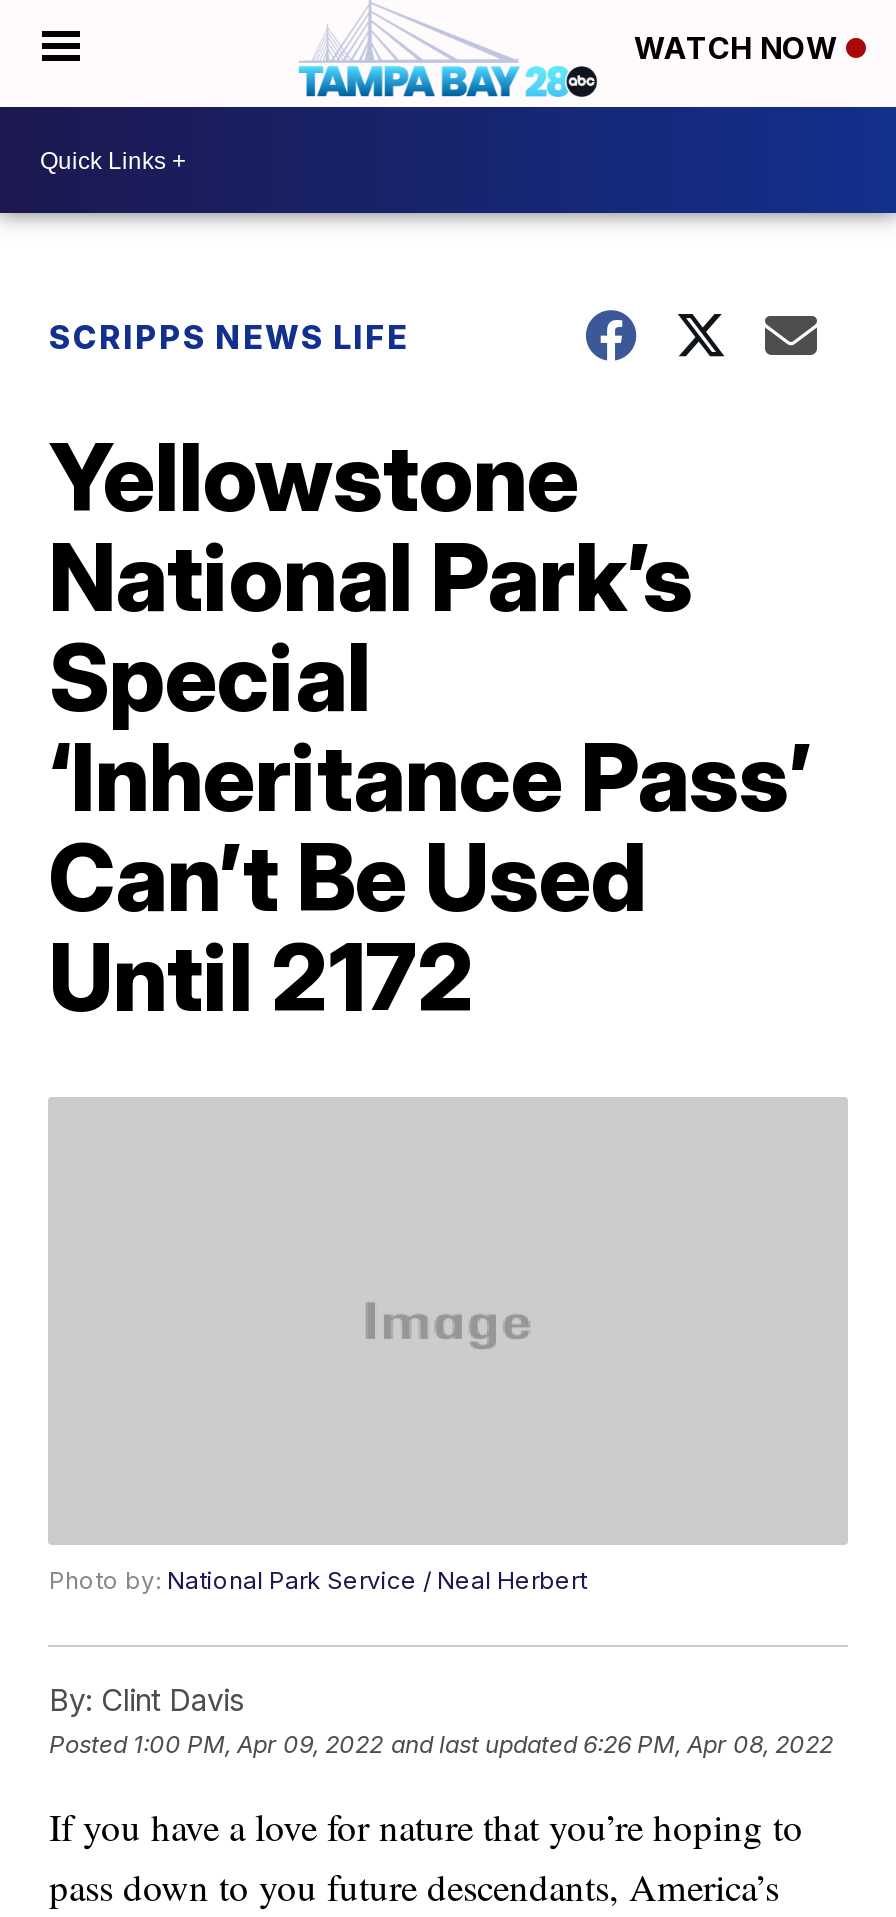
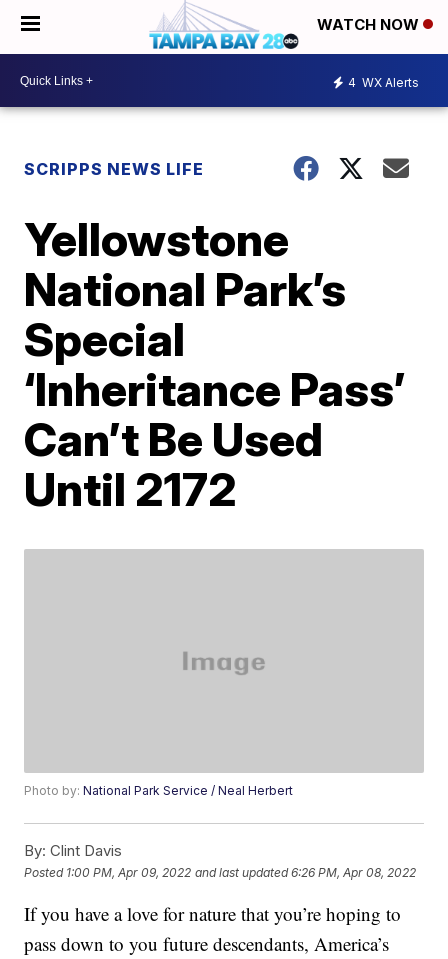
+ 4 WX Alerts
